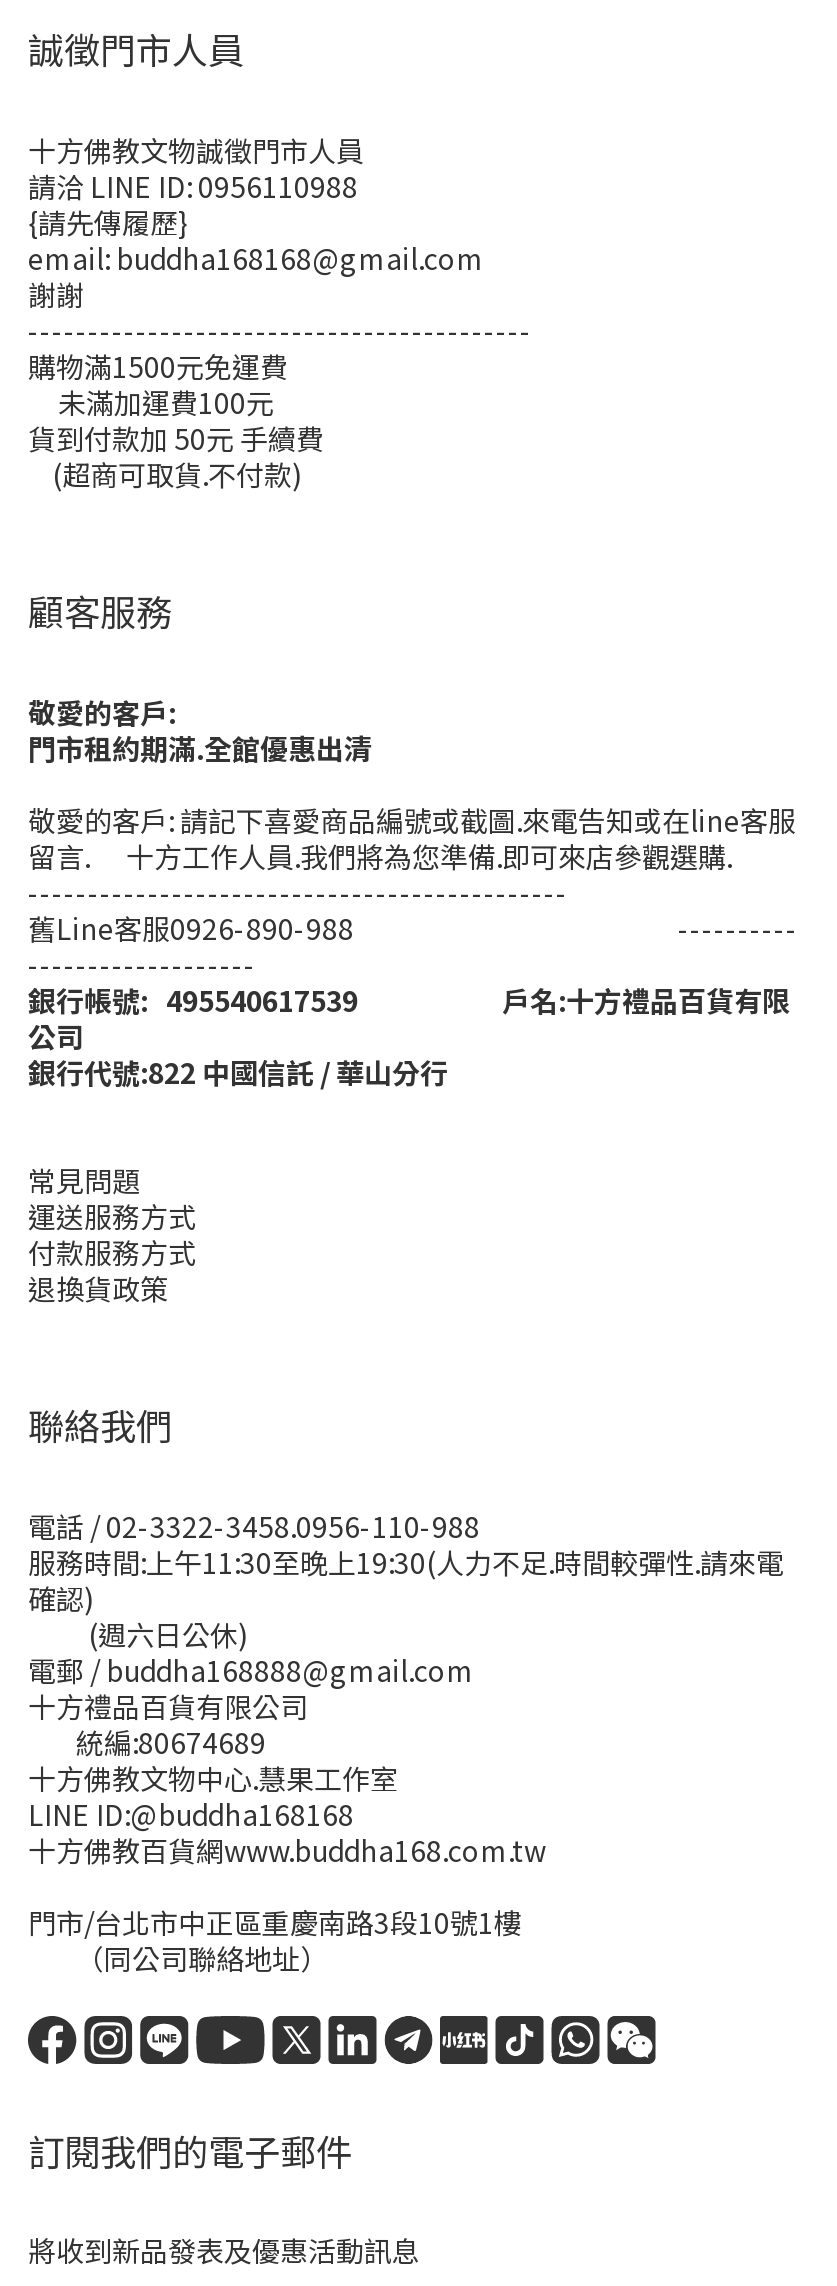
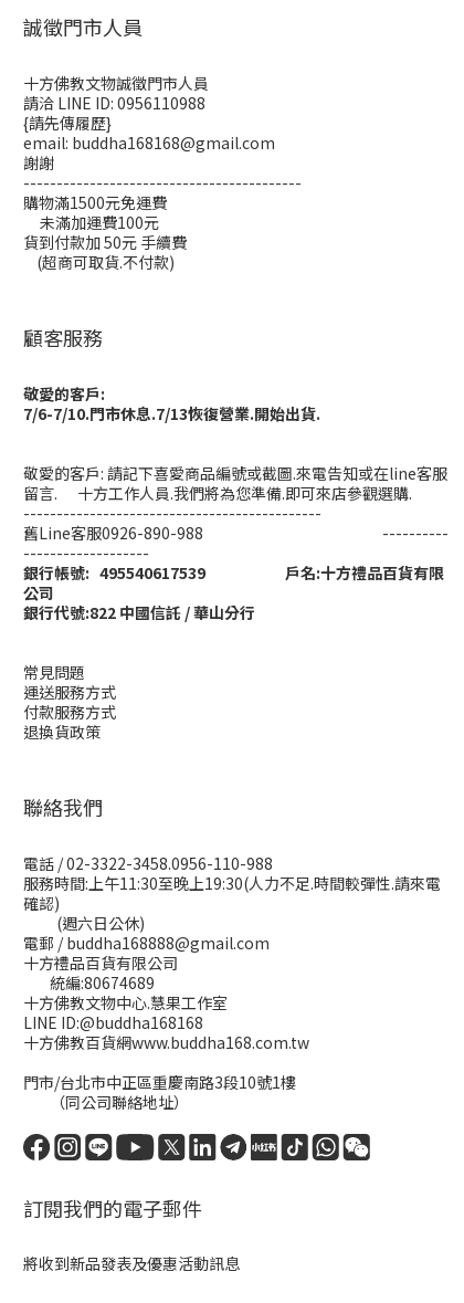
- 門市租約期滿.全館優惠出清
+ 7/6-7/10.門市休息.7/13恢復營業.開始出貨.
